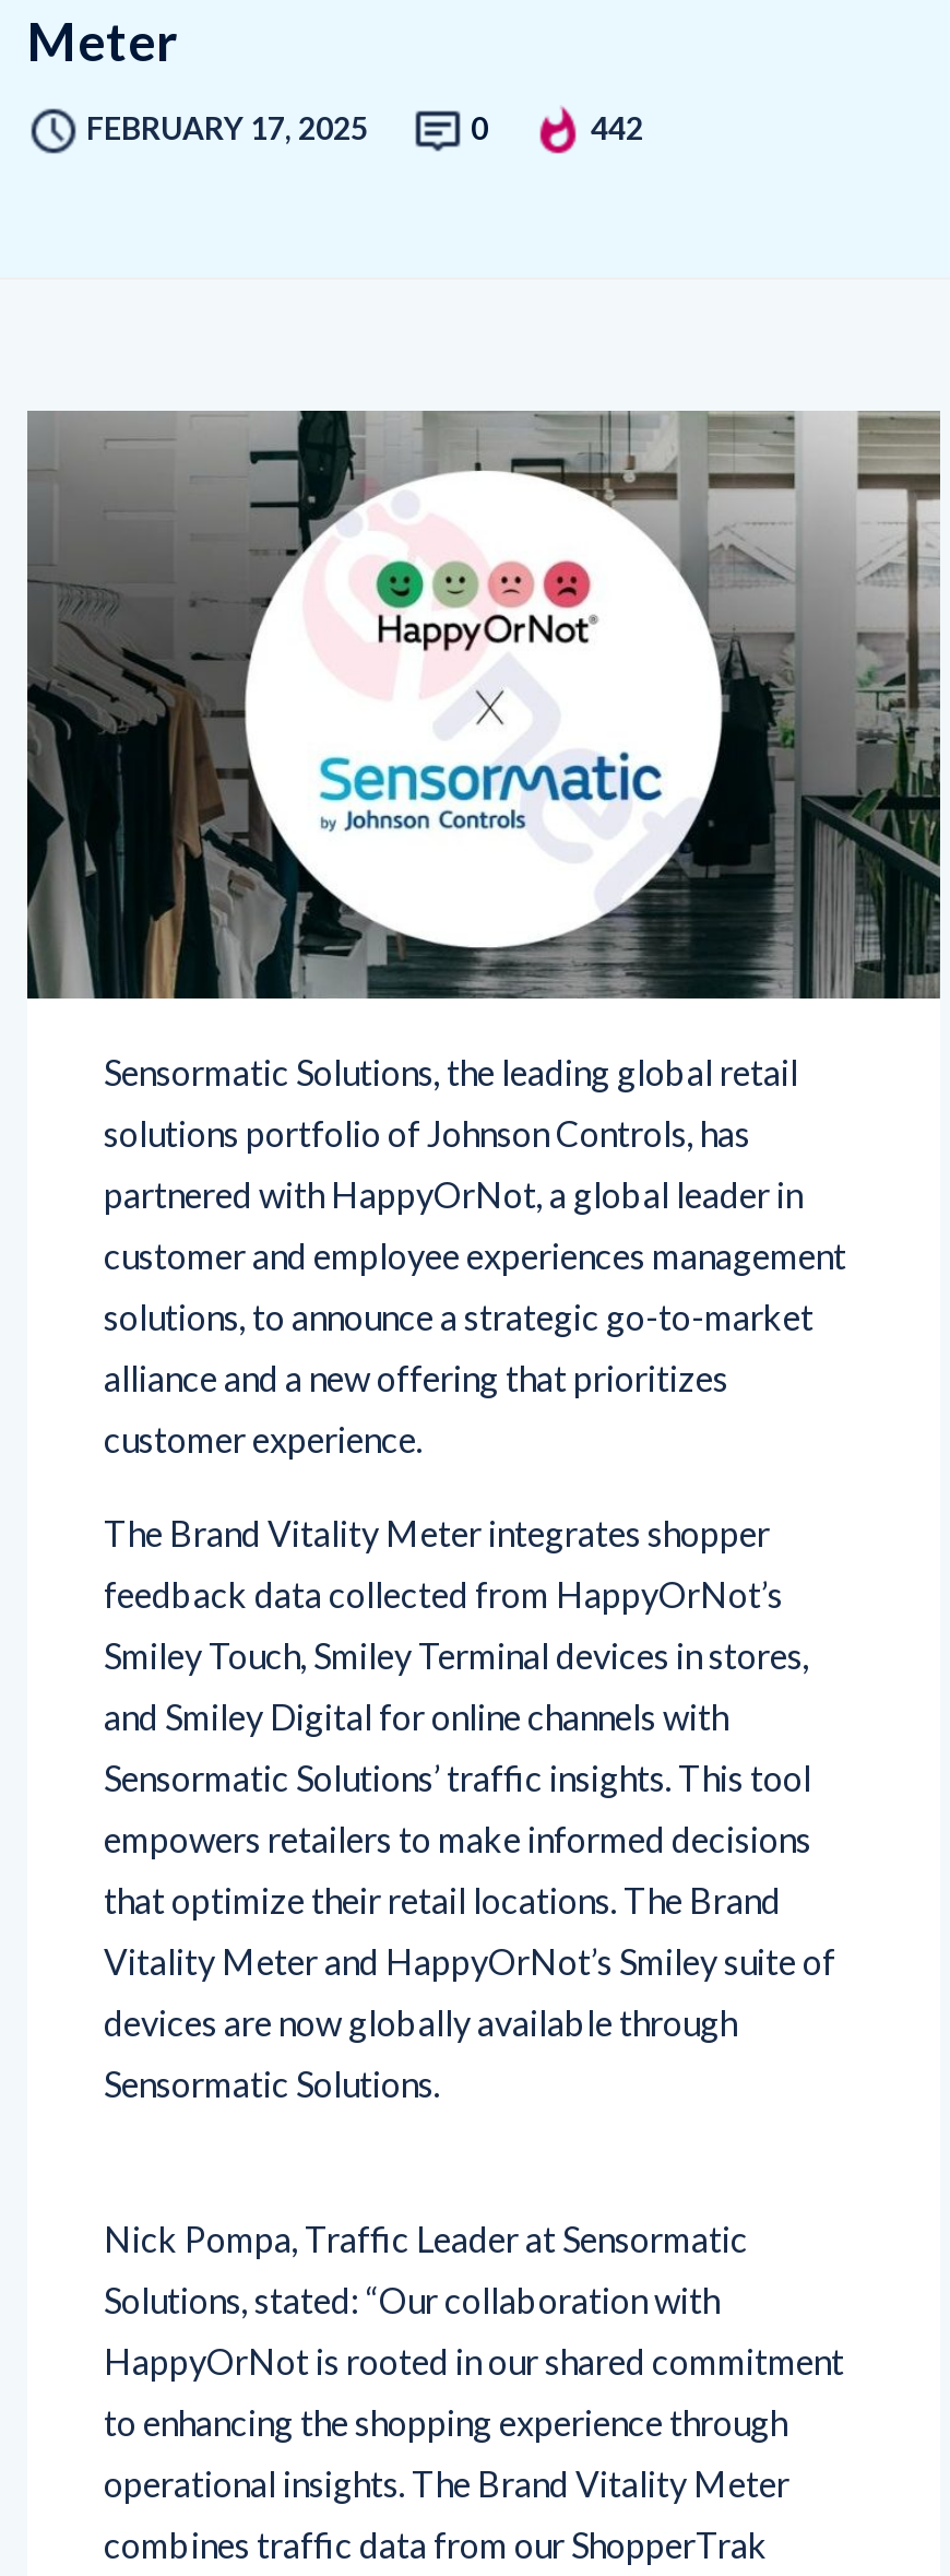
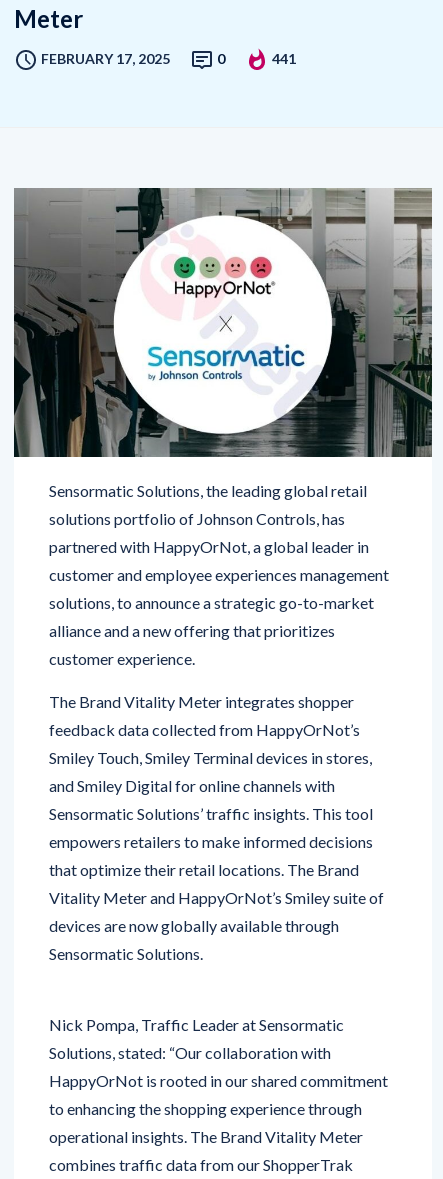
- 442
+ 441
